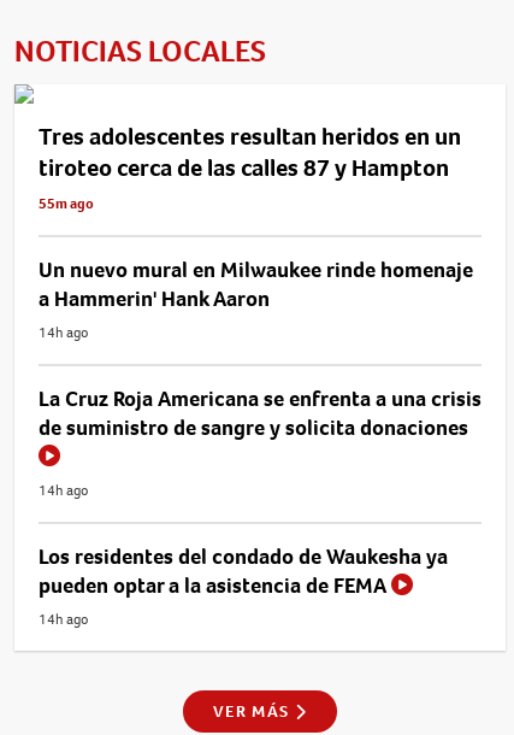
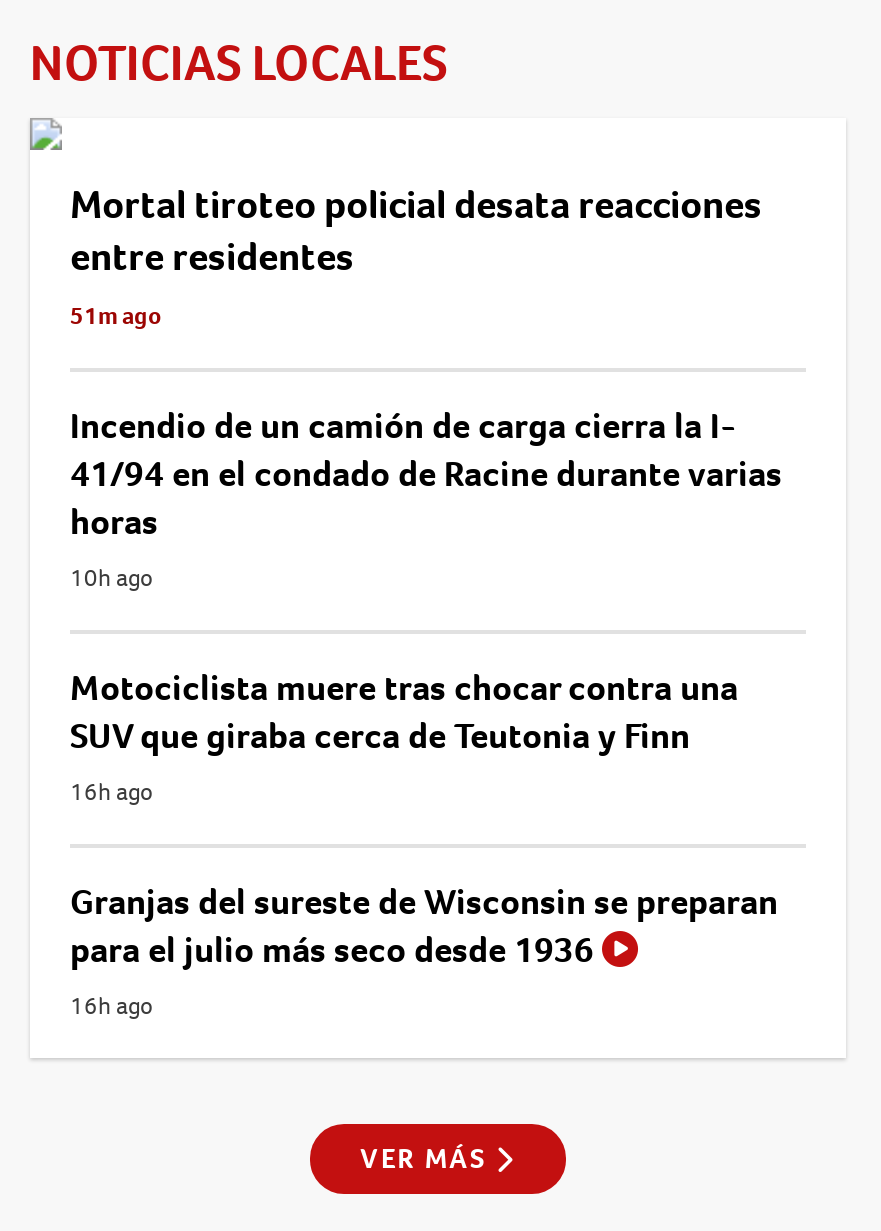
- Tres adolescentes resultan heridos en un
- tiroteo cerca de las calles 87 y Hampton
- 55m ago
- Un nuevo mural en Milwaukee rinde homenaje
- a Hammerin' Hank Aaron
- 14h ago
- La Cruz Roja Americana se enfrenta a una crisis
- de suministro de sangre y solicita donaciones
- 14h ago
- Los residentes del condado de Waukesha ya
- pueden optar a la asistencia de FEMA
- 14h ago
+ Mortal tiroteo policial desata reacciones
+ entre residentes
+ 51m ago
+ Incendio de un camión de carga cierra la I-
+ 41/94 en el condado de Racine durante varias
+ horas
+ 10h ago
+ Motociclista muere tras chocar contra una
+ SUV que giraba cerca de Teutonia y Finn
+ 16h ago
+ Granjas del sureste de Wisconsin se preparan
+ para el julio más seco desde 1936
+ 16h ago
